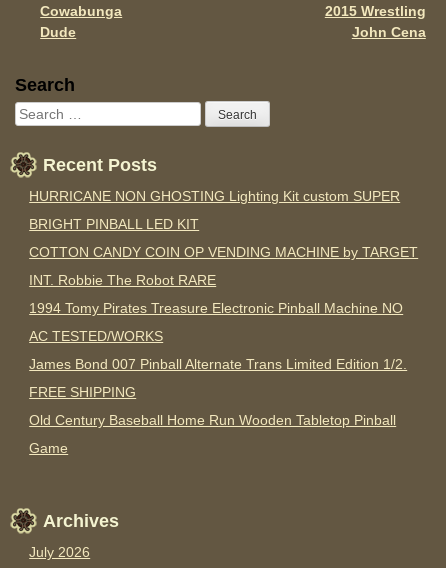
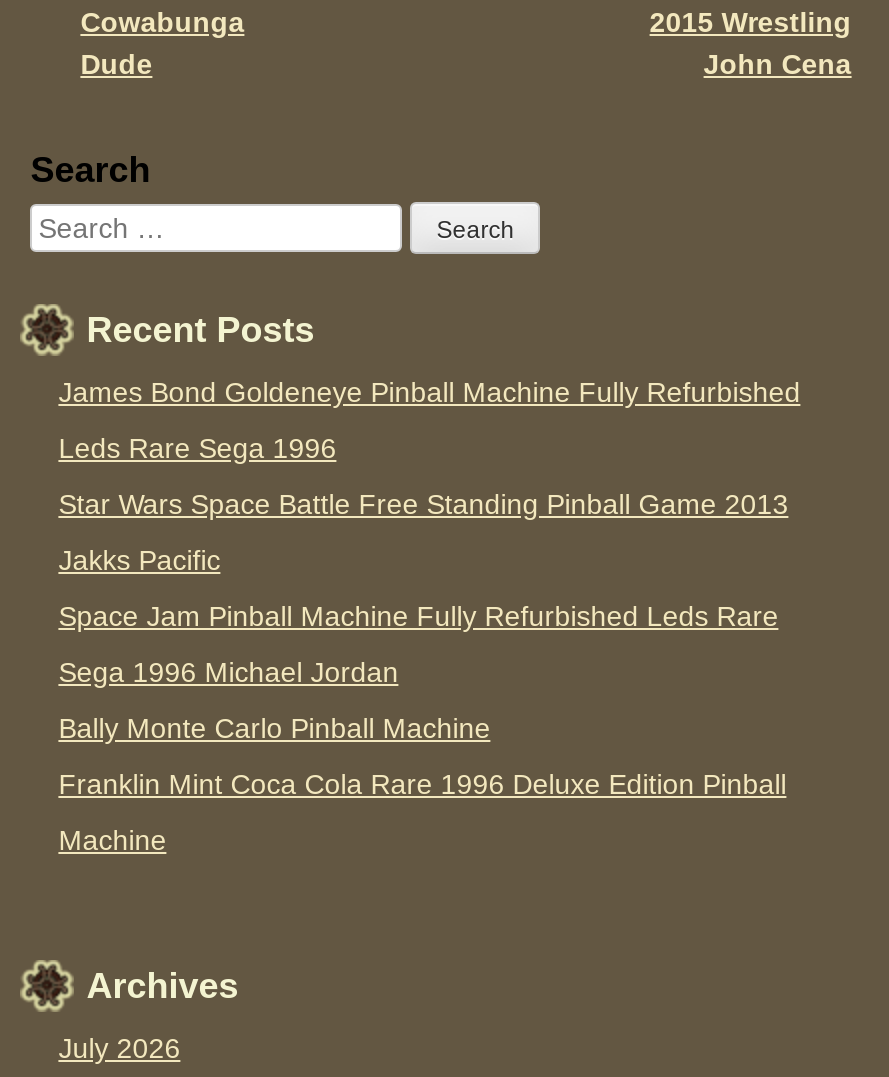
- HURRICANE NON GHOSTING Lighting Kit custom SUPER
- BRIGHT PINBALL LED KIT
- COTTON CANDY COIN OP VENDING MACHINE by TARGET
- INT. Robbie The Robot RARE
- 1994 Tomy Pirates Treasure Electronic Pinball Machine NO
- AC TESTED/WORKS
- James Bond 007 Pinball Alternate Trans Limited Edition 1/2.
- FREE SHIPPING
- Old Century Baseball Home Run Wooden Tabletop Pinball
- Game
+ James Bond Goldeneye Pinball Machine Fully Refurbished
+ Leds Rare Sega 1996
+ Star Wars Space Battle Free Standing Pinball Game 2013
+ Jakks Pacific
+ Space Jam Pinball Machine Fully Refurbished Leds Rare
+ Sega 1996 Michael Jordan
+ Bally Monte Carlo Pinball Machine
+ Franklin Mint Coca Cola Rare 1996 Deluxe Edition Pinball
+ Machine
